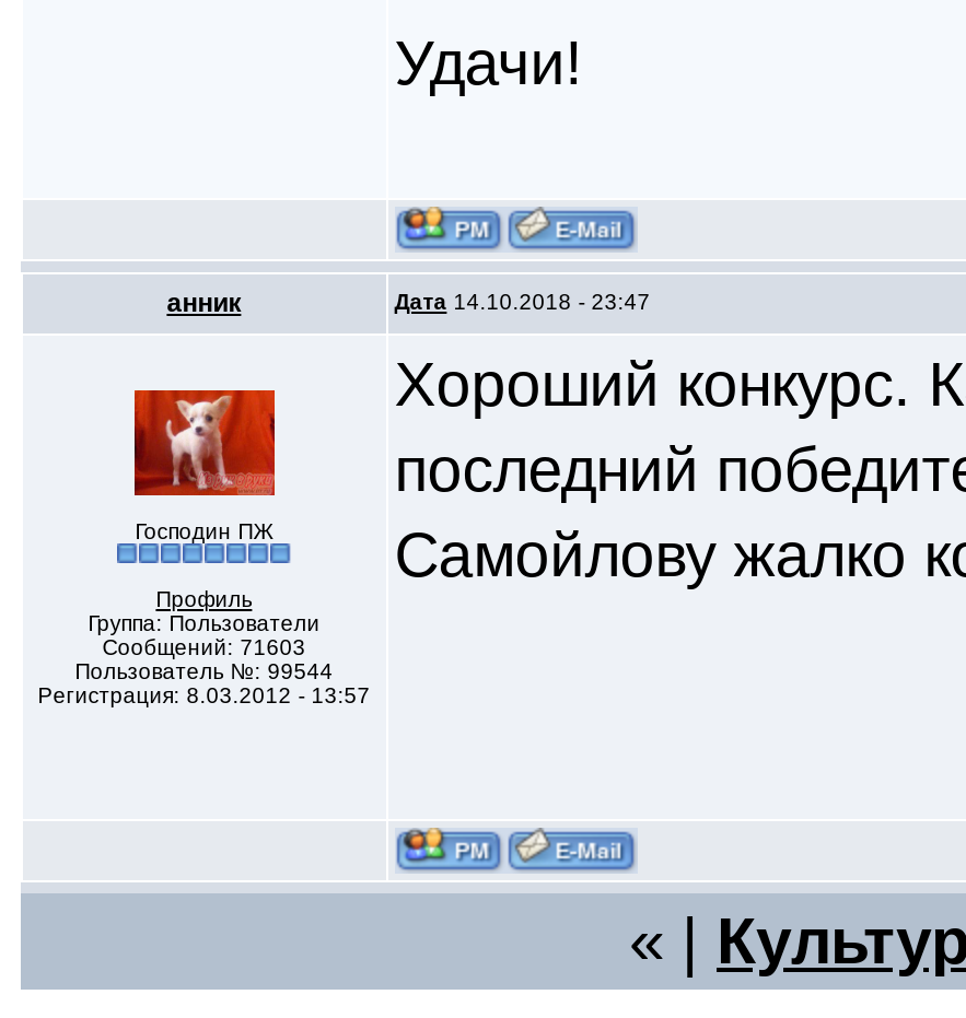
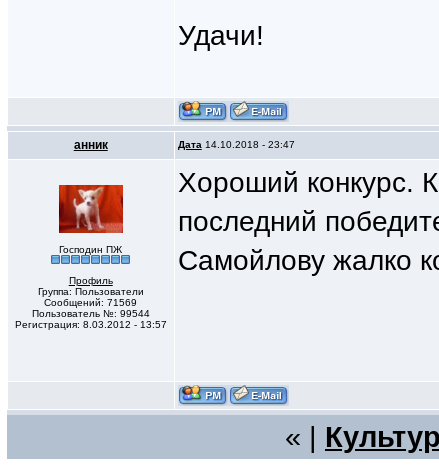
- Сообщений: 71603
+ Сообщений: 71569
